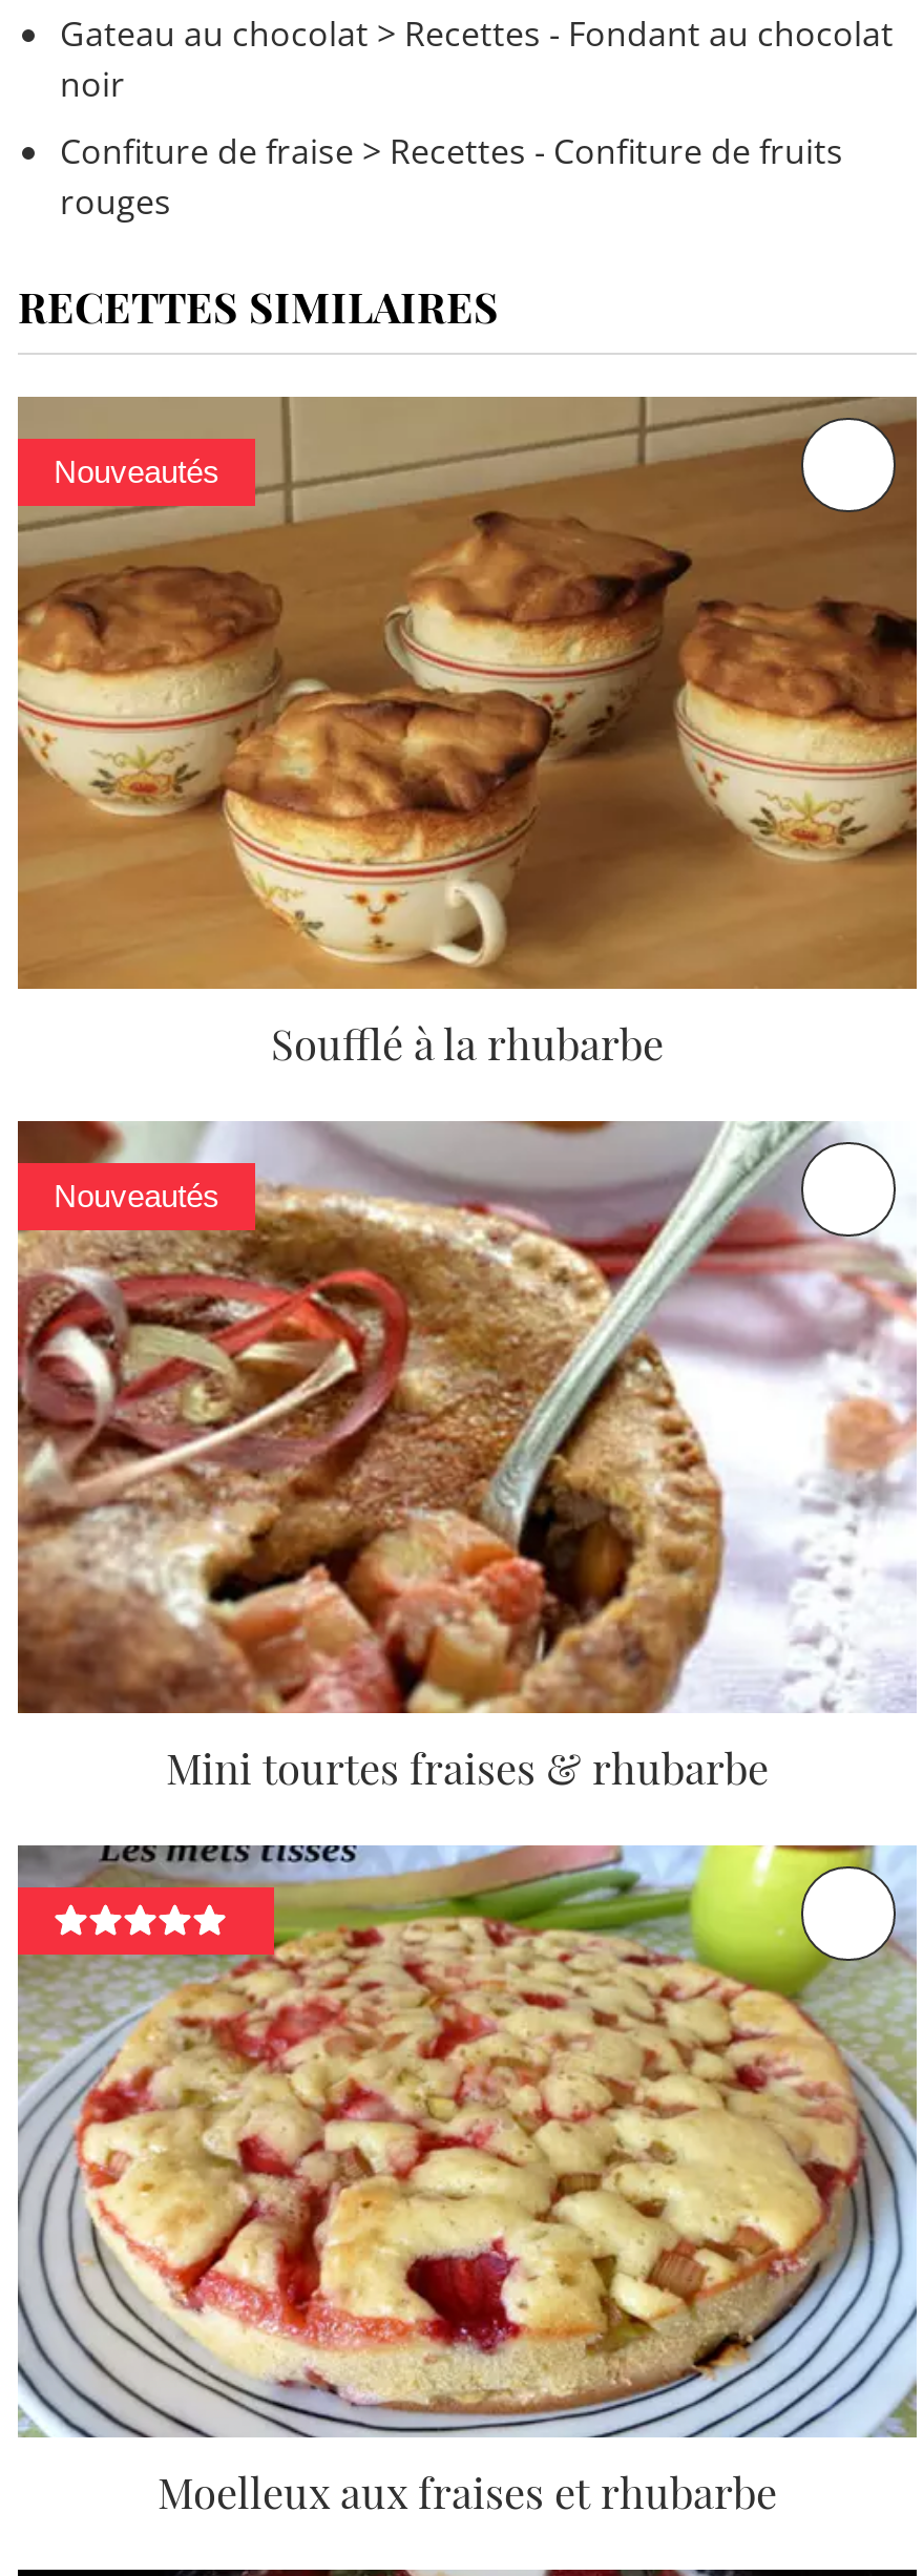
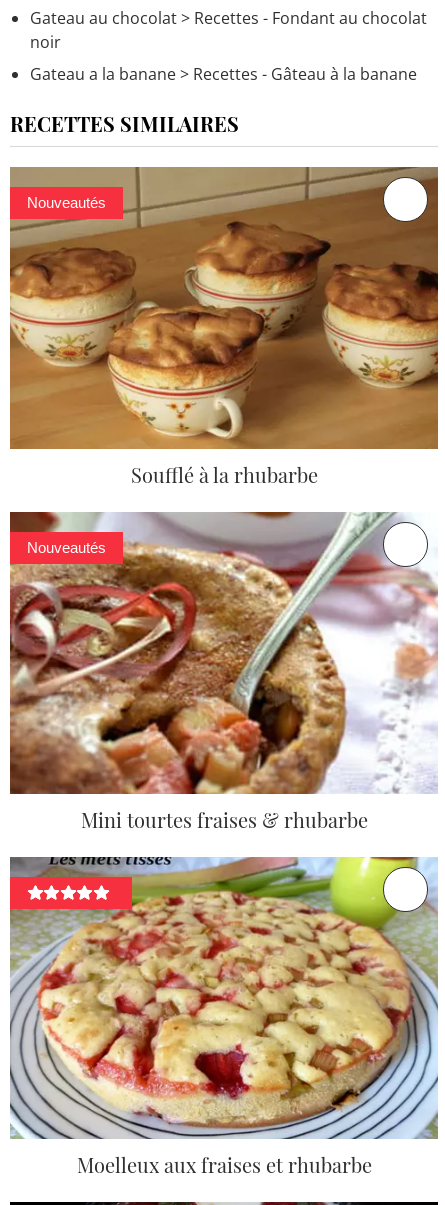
- Confiture de fraise > Recettes - Confiture de fruits
- rouges
+ Gateau a la banane > Recettes - Gâteau à la banane
